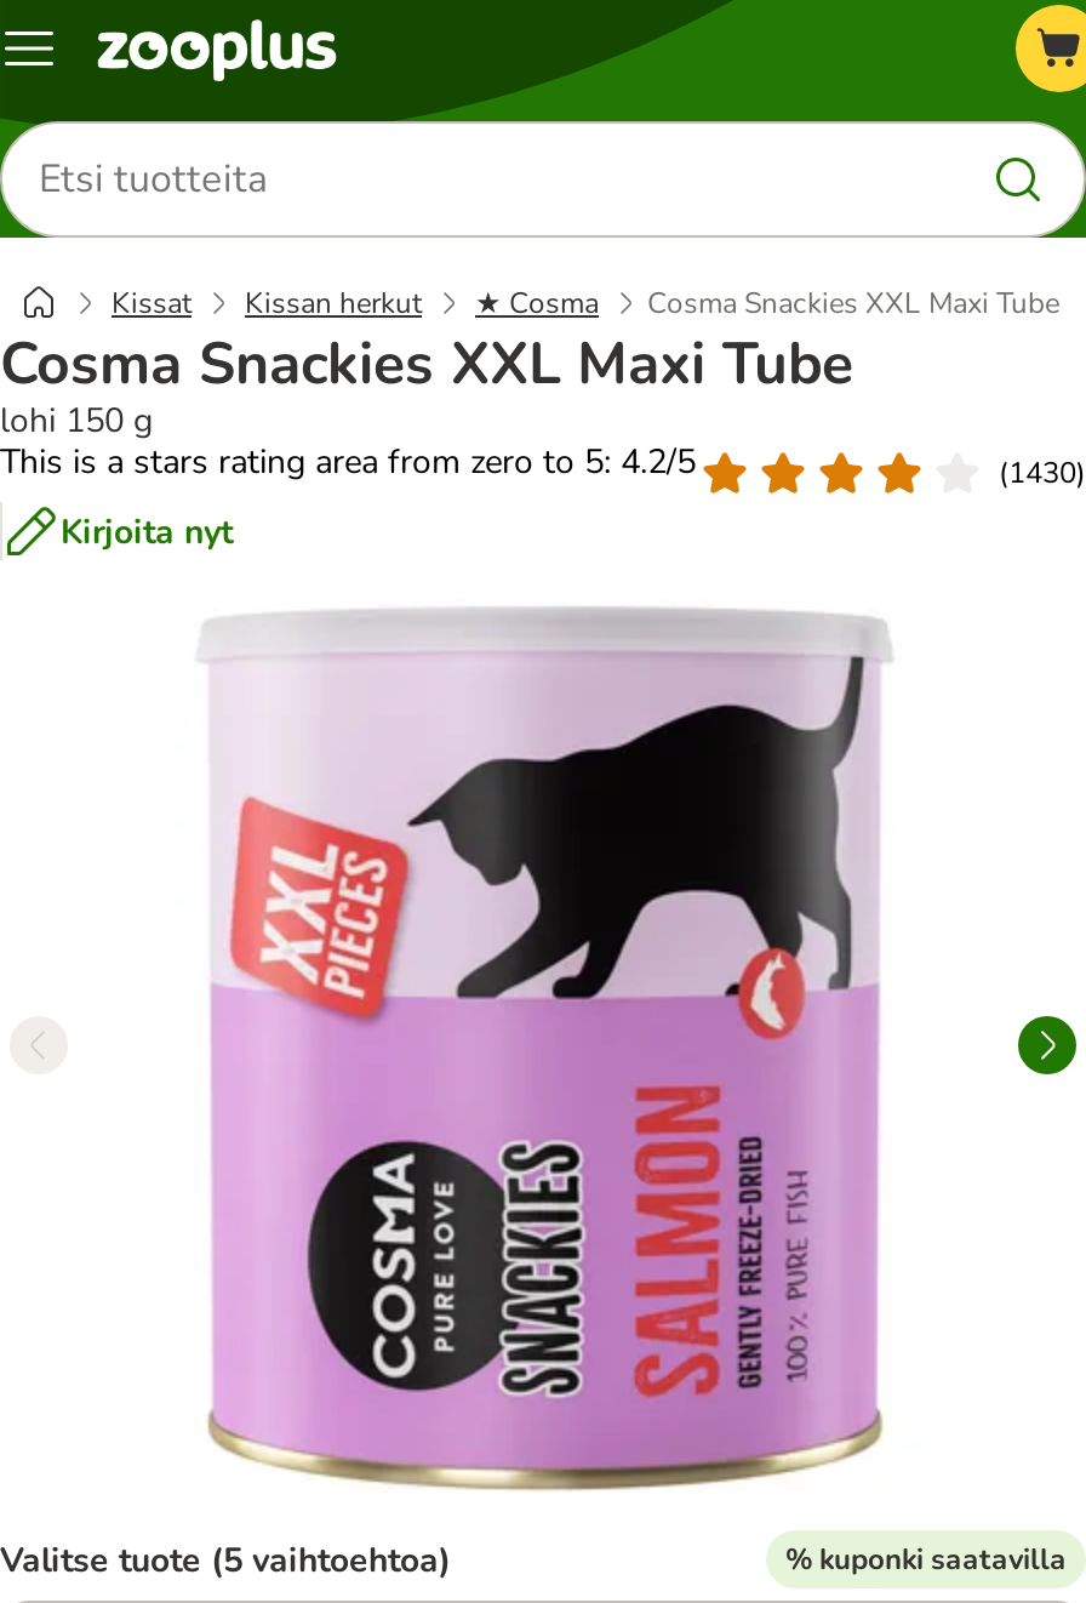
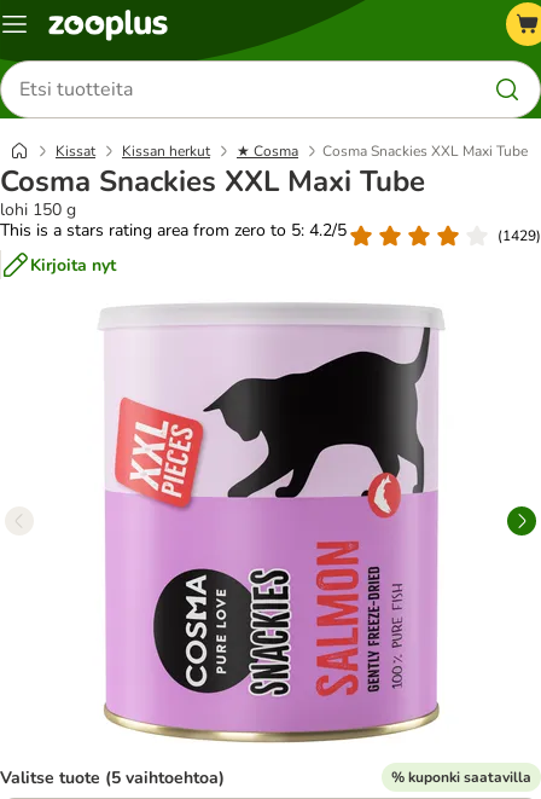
- (1430)
+ (1429)
